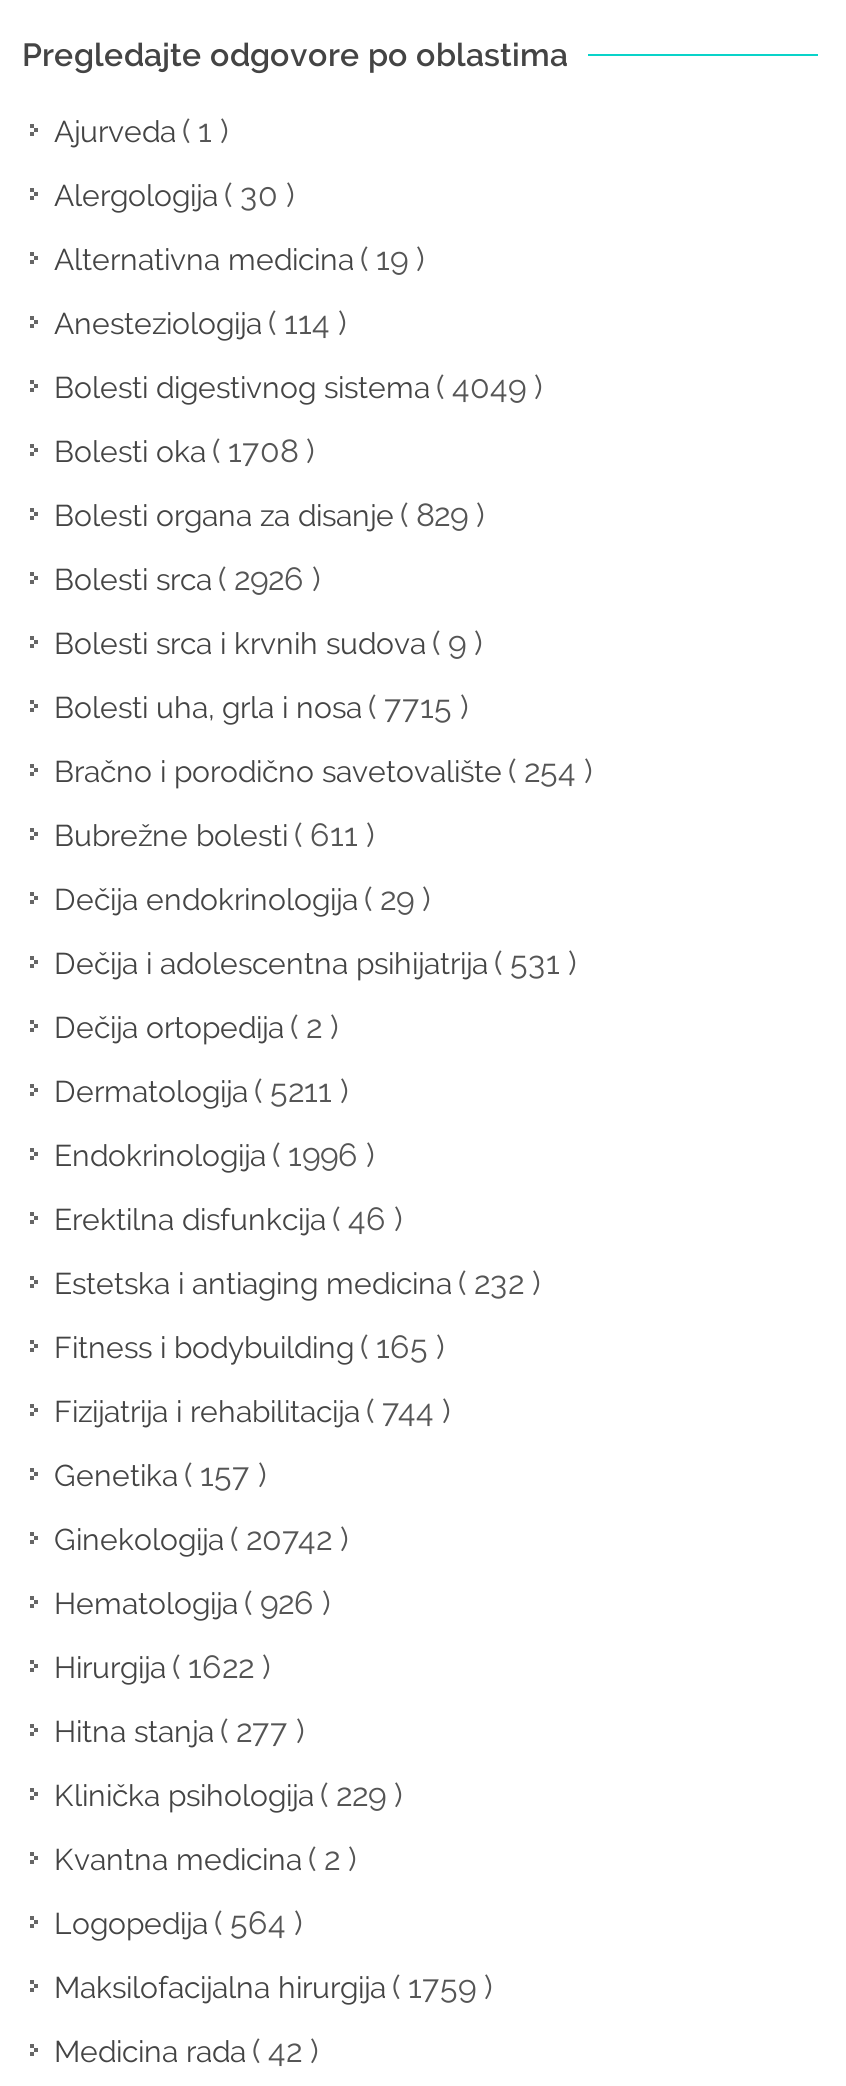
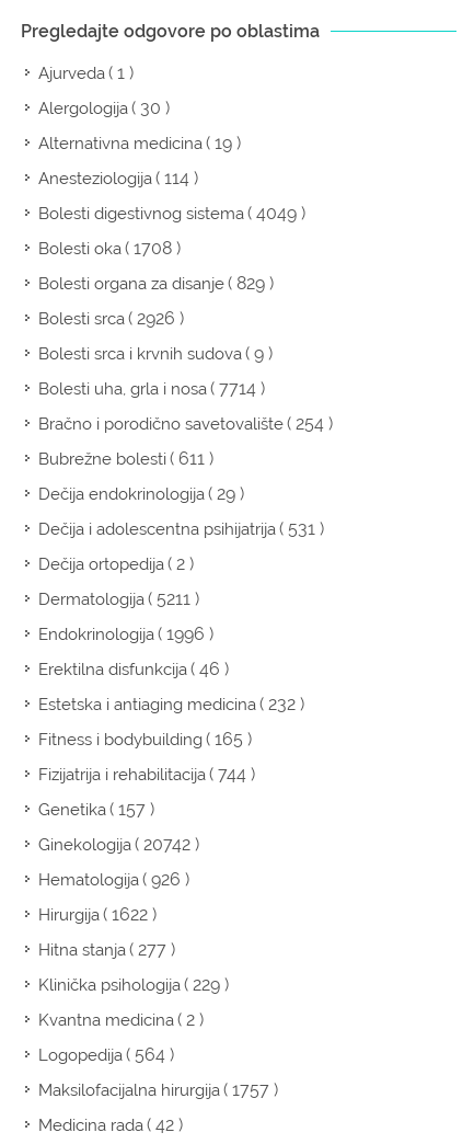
- Bolesti uha, grla i nosa ( 7715 )
+ Bolesti uha, grla i nosa ( 7714 )

- Maksilofacijalna hirurgija ( 1759 )
+ Maksilofacijalna hirurgija ( 1757 )
